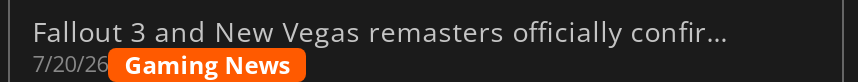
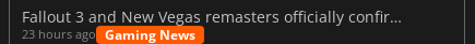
- 7/20/26 Gaming News
+ 23 hours ago Gaming News
